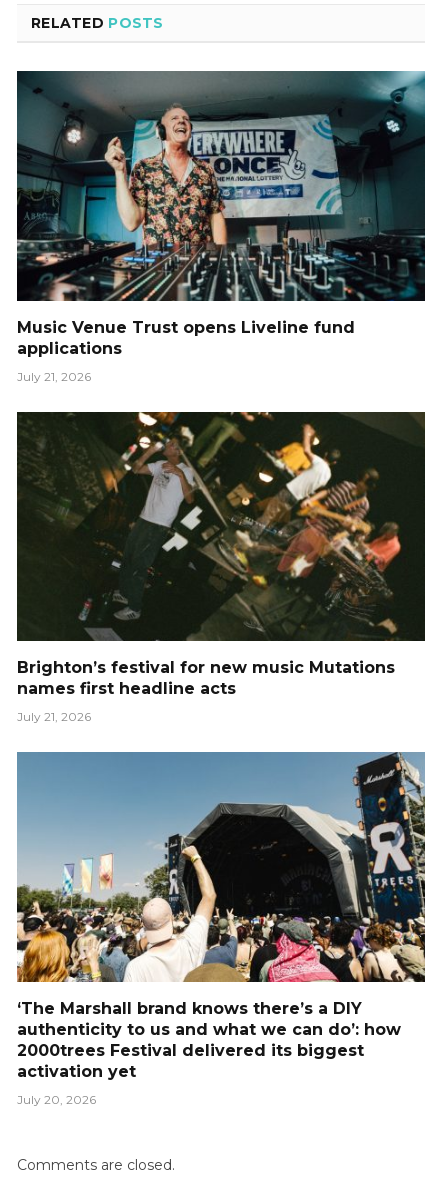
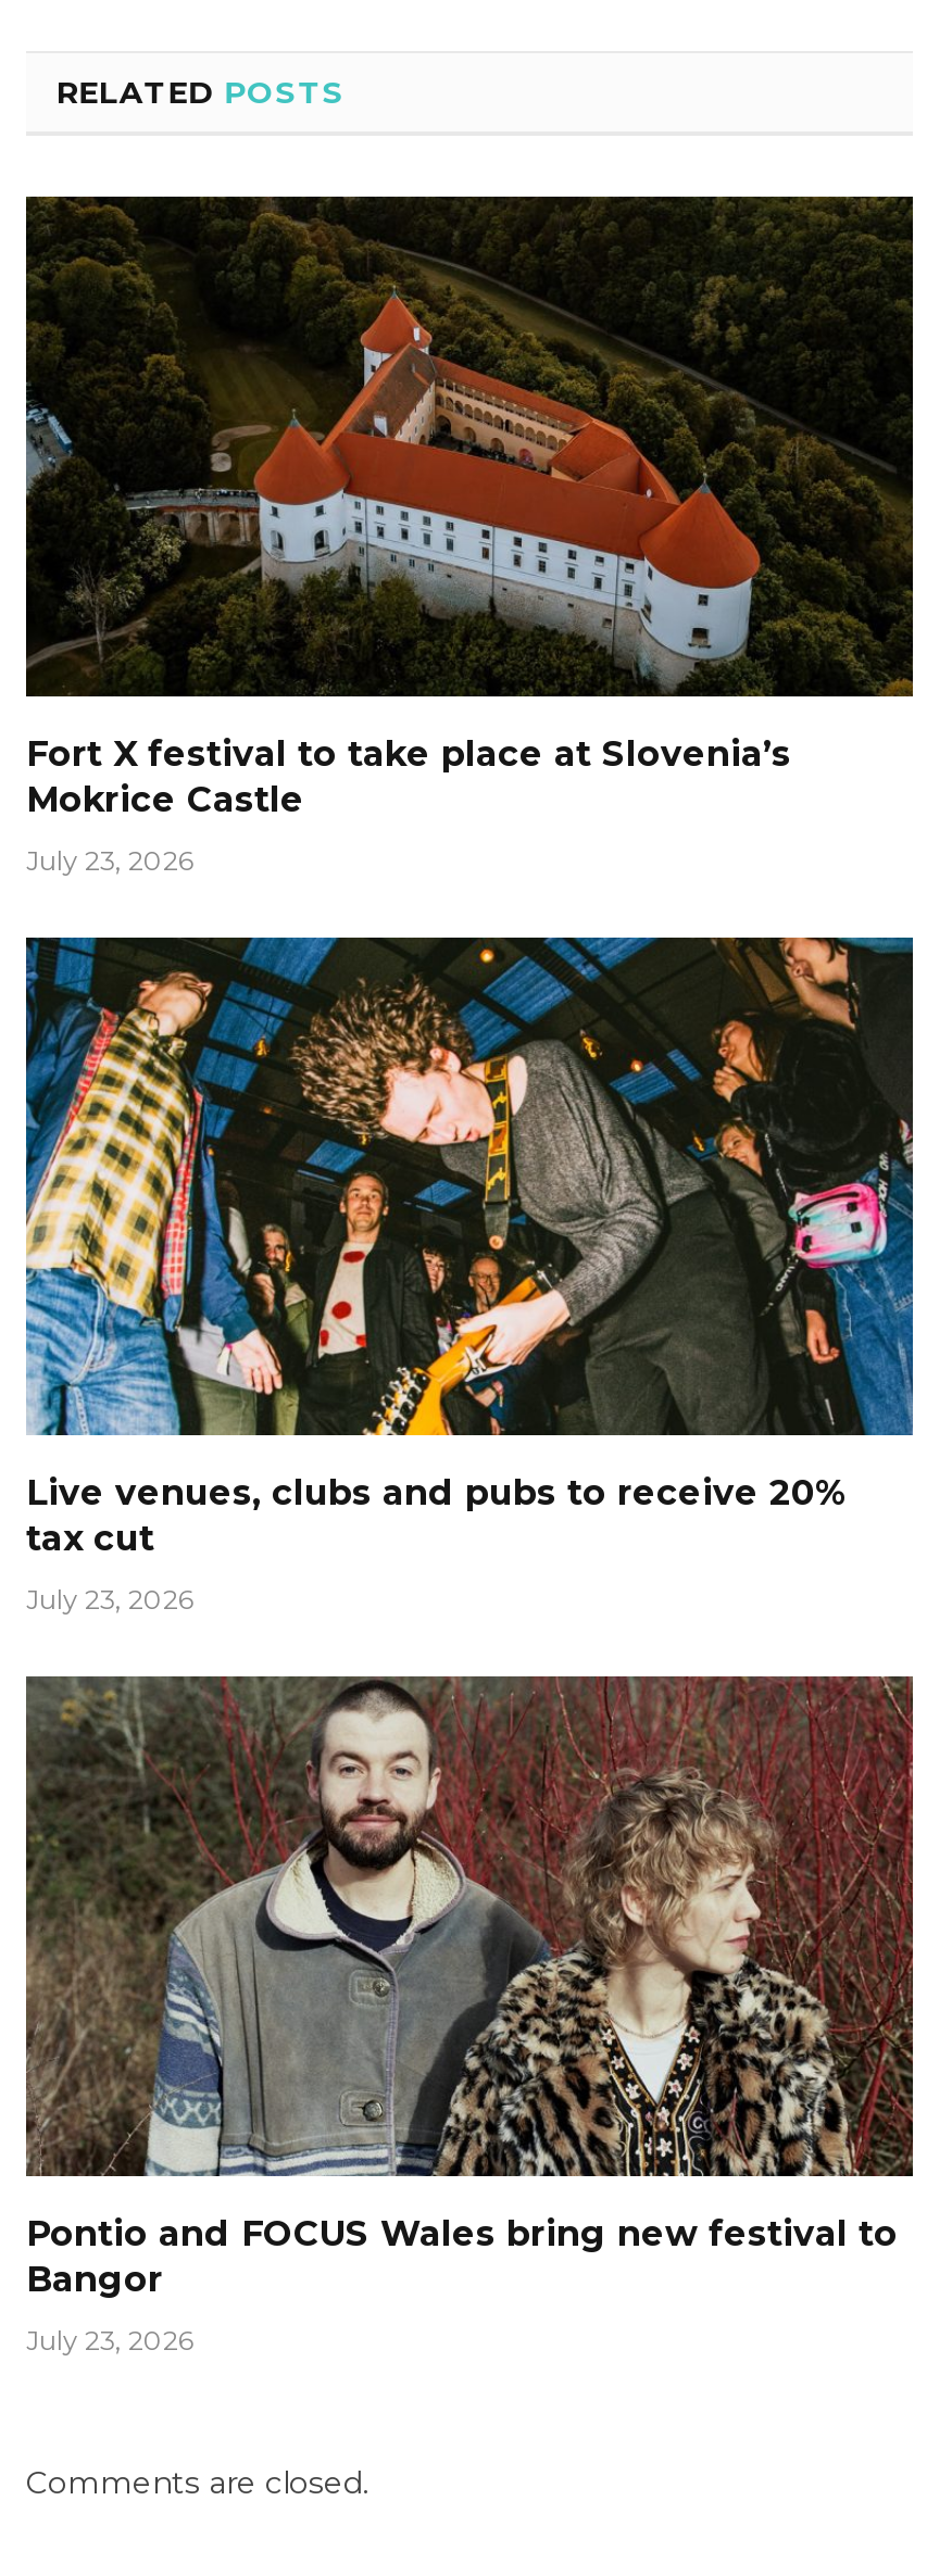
- [image]
- Music Venue Trust opens Liveline fund
- applications
+ [image]
+ Fort X festival to take place at Slovenia’s
+ Mokrice Castle

- July 21, 2026
+ July 23, 2026

- [image]
- Brighton’s festival for new music Mutations
- names first headline acts
+ [image]
+ Live venues, clubs and pubs to receive 20%
+ tax cut

- July 21, 2026
+ July 23, 2026

- [image]
- ‘The Marshall brand knows there’s a DIY
- authenticity to us and what we can do’: how
- 2000trees Festival delivered its biggest
- activation yet
+ [image]
+ Pontio and FOCUS Wales bring new festival to
+ Bangor

- July 20, 2026
+ July 23, 2026
